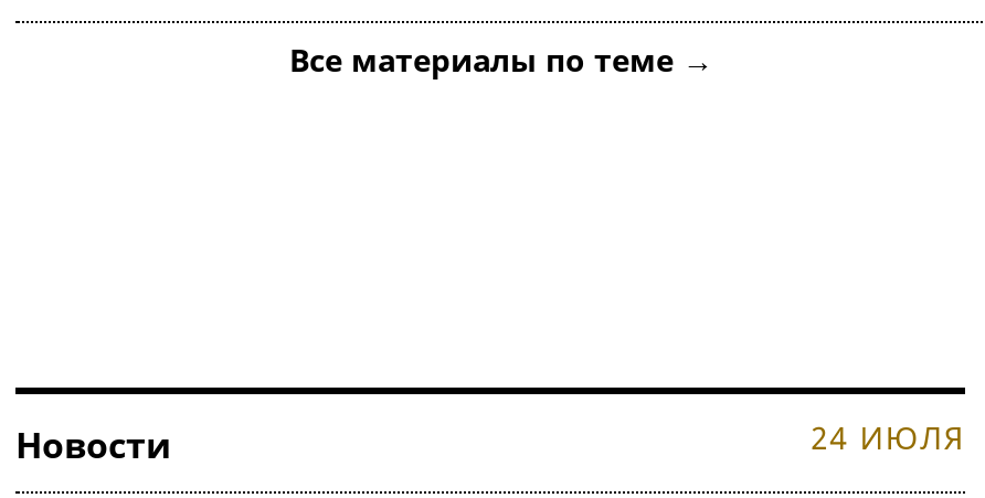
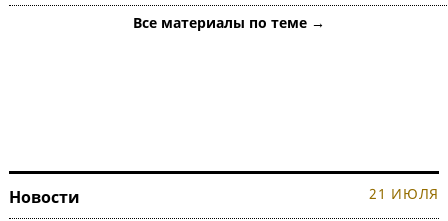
- 24 ИЮЛЯ
+ 21 ИЮЛЯ
